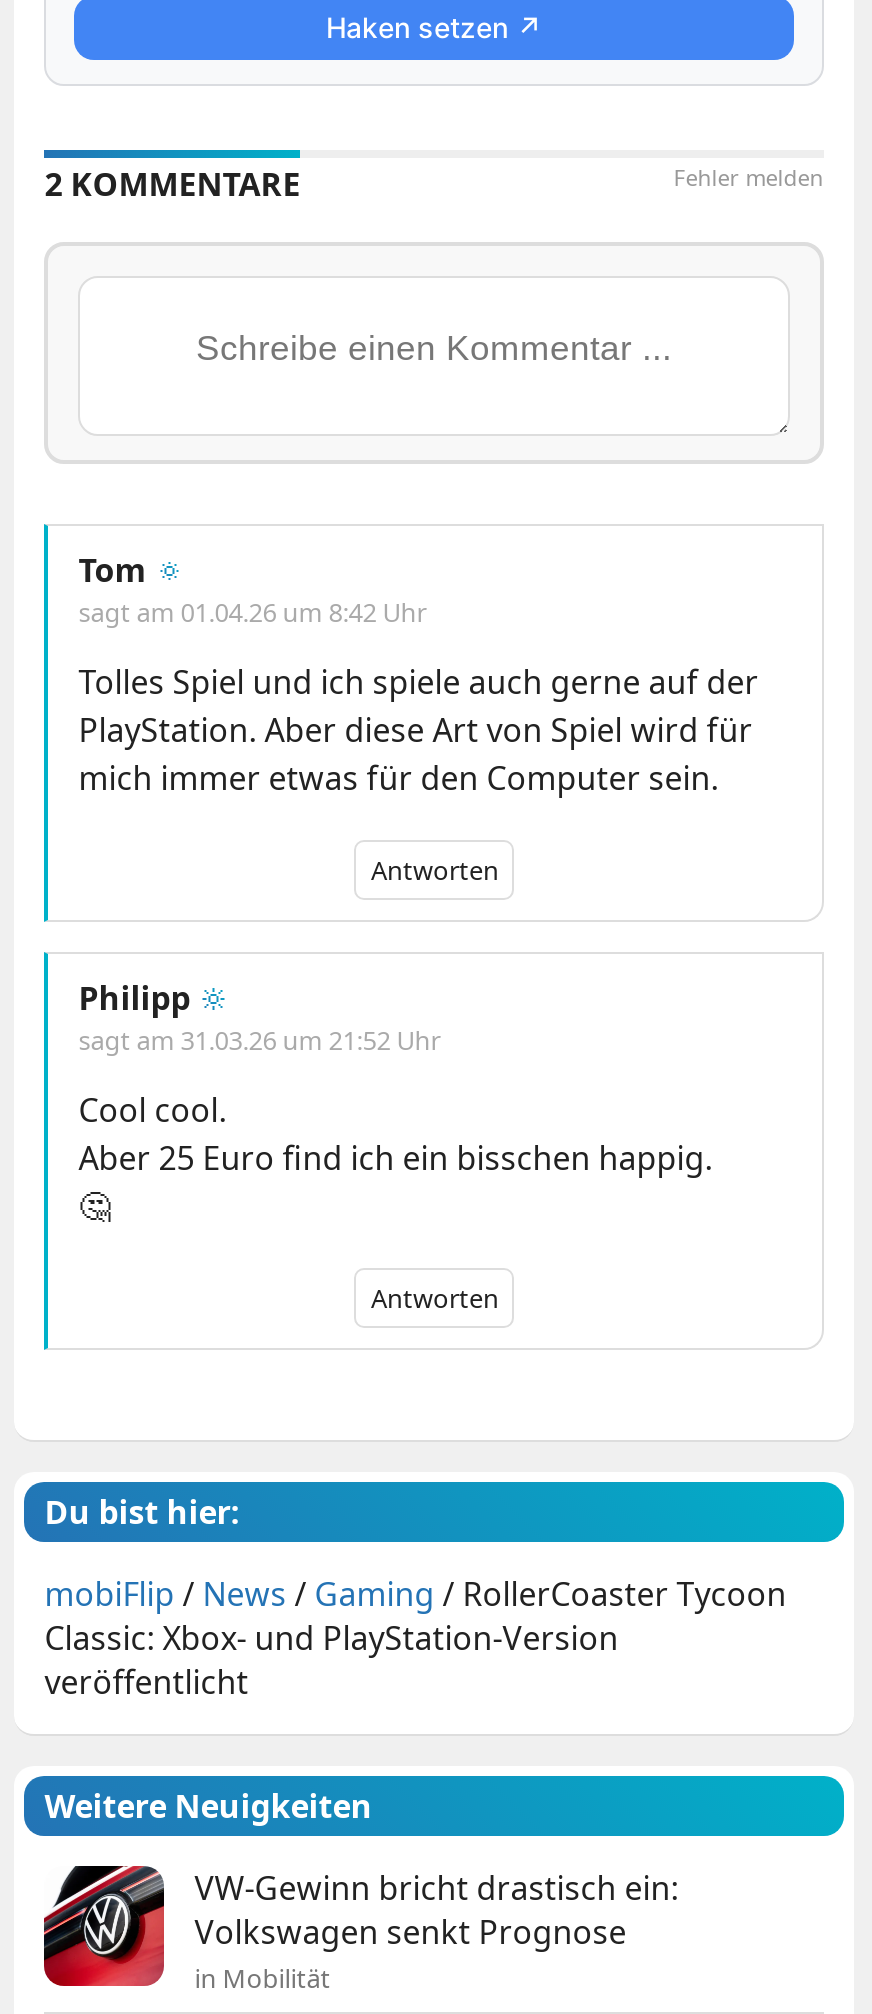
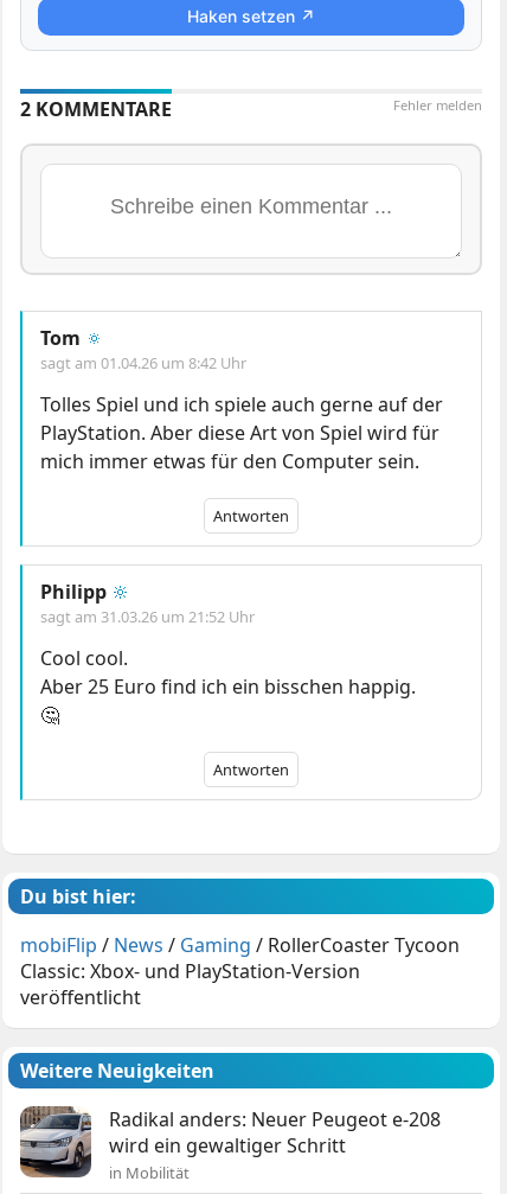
- [image]
- VW-Gewinn bricht drastisch ein:
- Volkswagen senkt Prognose
+ [image]
+ Radikal anders: Neuer Peugeot e-208
+ wird ein gewaltiger Schritt
